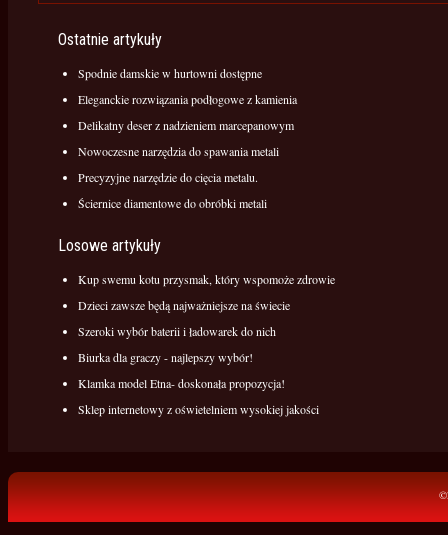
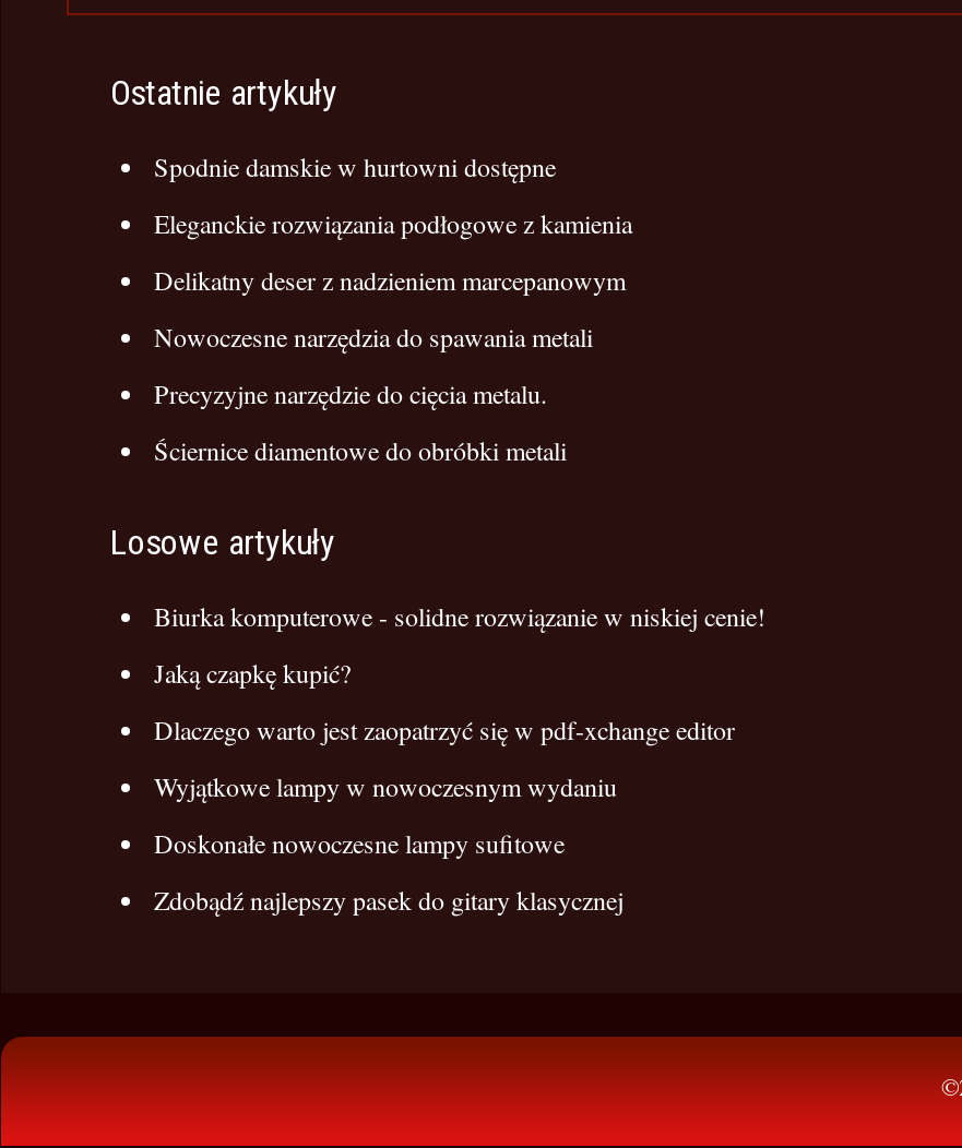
- Kup swemu kotu przysmak, który wspomoże zdrowie
+ Biurka komputerowe - solidne rozwiązanie w niskiej cenie!

- Dzieci zawsze będą najważniejsze na świecie
+ Jaką czapkę kupić?

- Szeroki wybór baterii i ładowarek do nich
+ Dlaczego warto jest zaopatrzyć się w pdf-xchange editor

- Biurka dla graczy - najlepszy wybór!
+ Wyjątkowe lampy w nowoczesnym wydaniu

- Klamka model Etna- doskonała propozycja!
+ Doskonałe nowoczesne lampy sufitowe

- Sklep internetowy z oświetelniem wysokiej jakości
+ Zdobądź najlepszy pasek do gitary klasycznej
